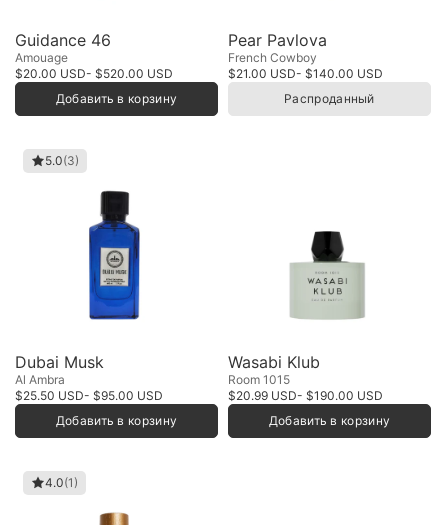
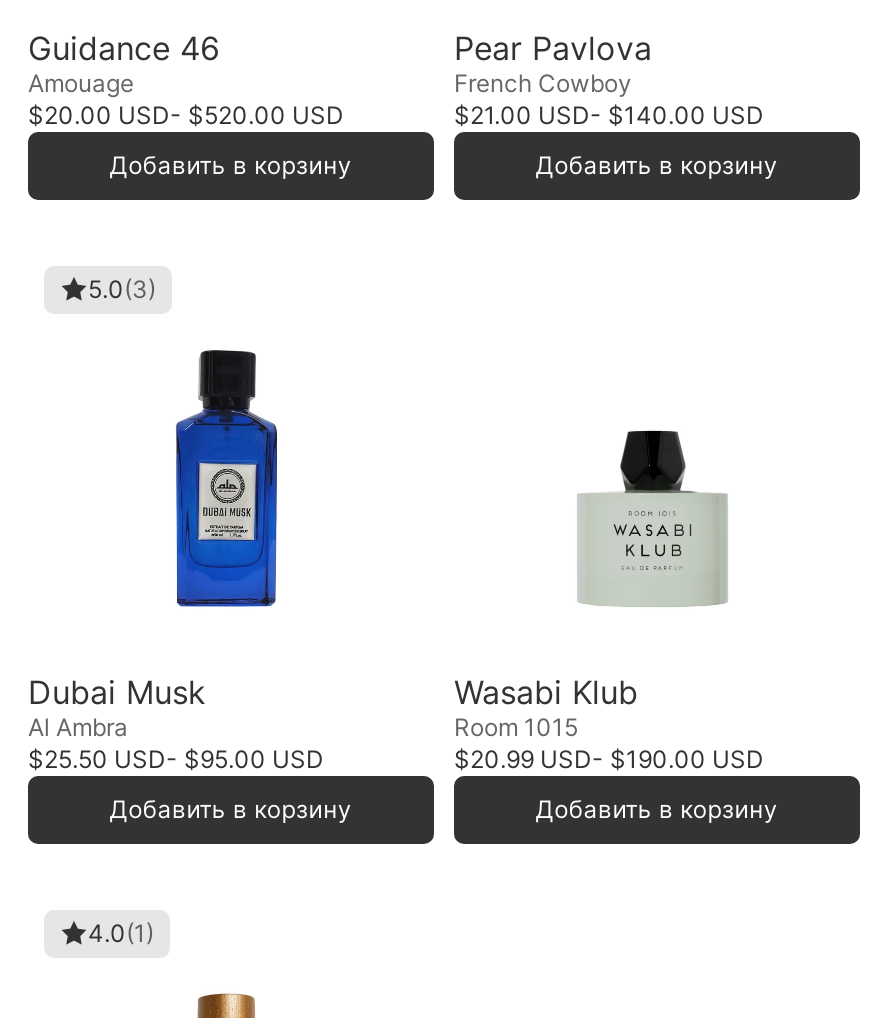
- Распроданный
+ Добавить в корзину
